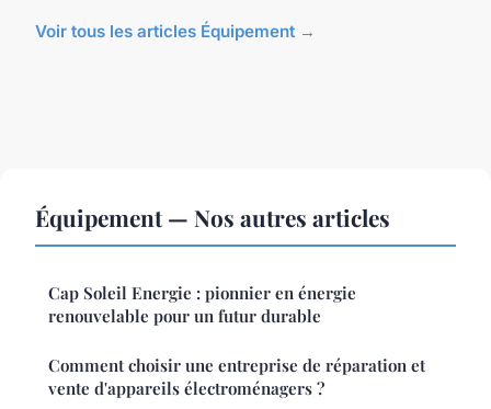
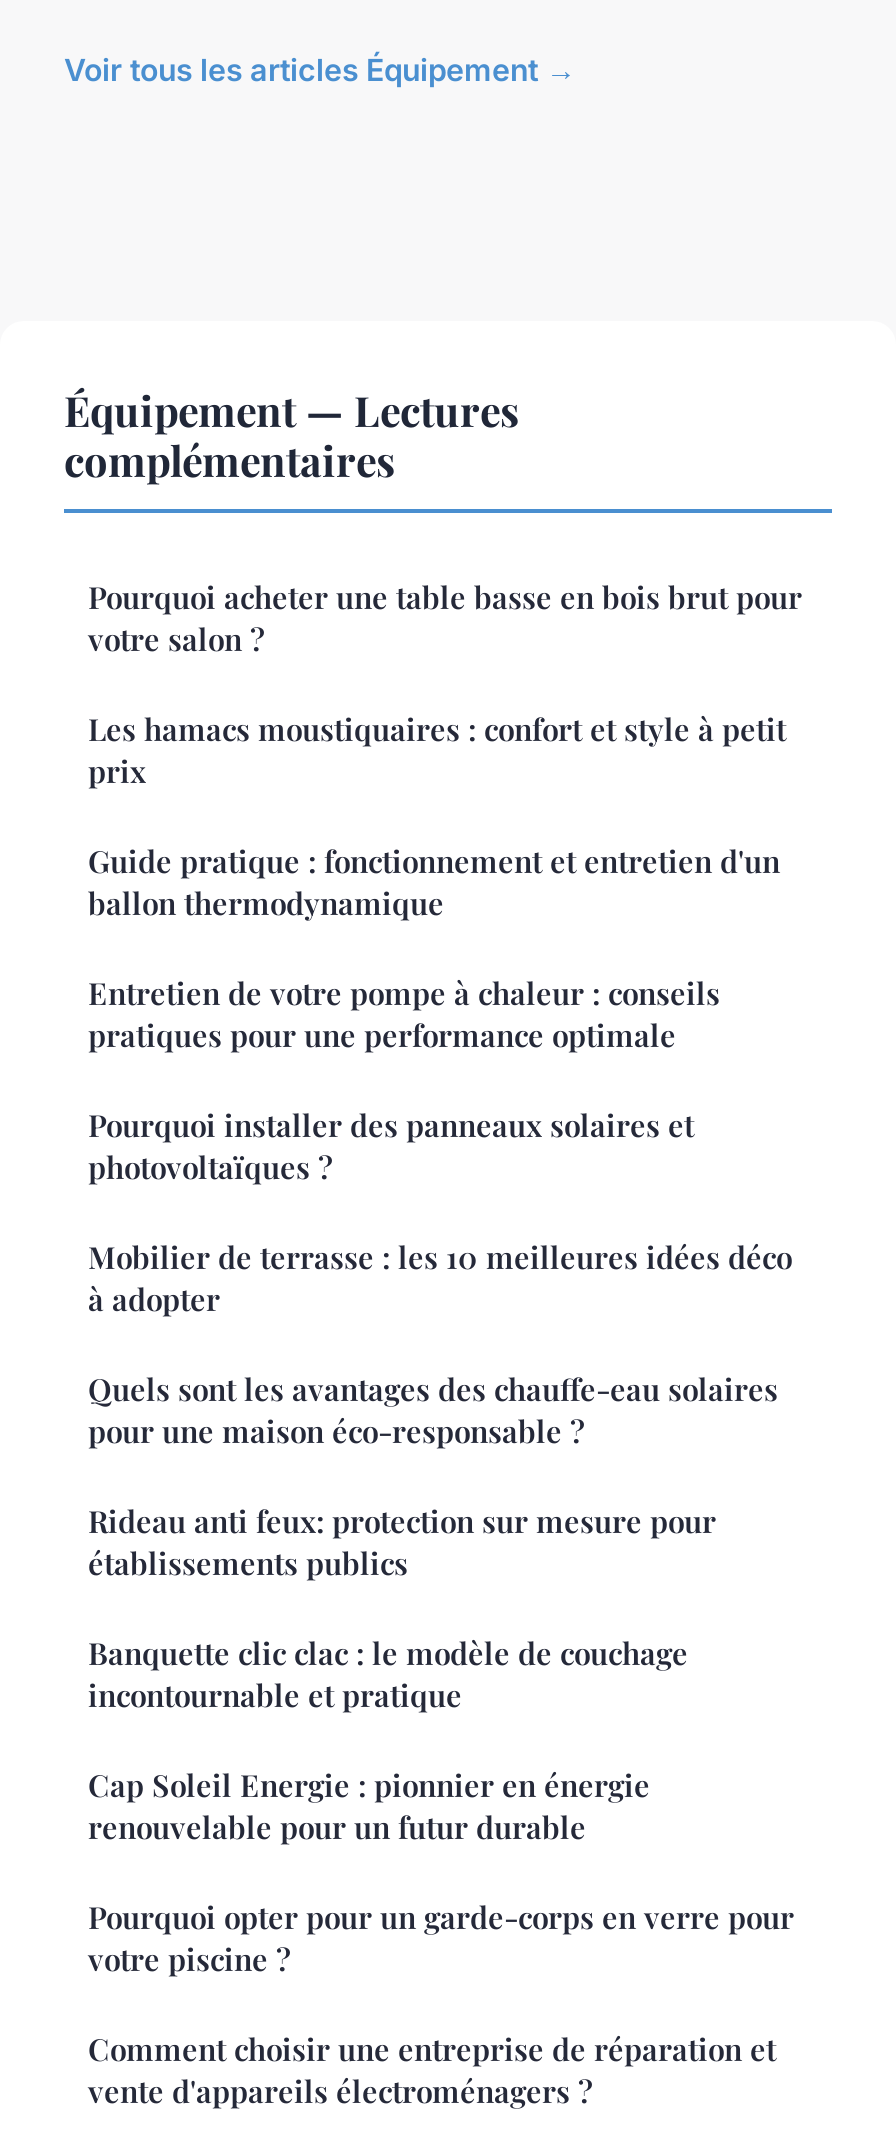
- Équipement — Nos autres articles
+ Équipement — Lectures
+ complémentaires
+ Pourquoi acheter une table basse en bois brut pour
+ votre salon ?
+ Les hamacs moustiquaires : confort et style à petit
+ prix
+ Guide pratique : fonctionnement et entretien d'un
+ ballon thermodynamique
+ Entretien de votre pompe à chaleur : conseils
+ pratiques pour une performance optimale
+ Pourquoi installer des panneaux solaires et
+ photovoltaïques ?
+ Mobilier de terrasse : les 10 meilleures idées déco
+ à adopter
+ Quels sont les avantages des chauffe-eau solaires
+ pour une maison éco-responsable ?
+ Rideau anti feux: protection sur mesure pour
+ établissements publics
+ Banquette clic clac : le modèle de couchage
+ incontournable et pratique

+ Pourquoi opter pour un garde-corps en verre pour
+ votre piscine ?
